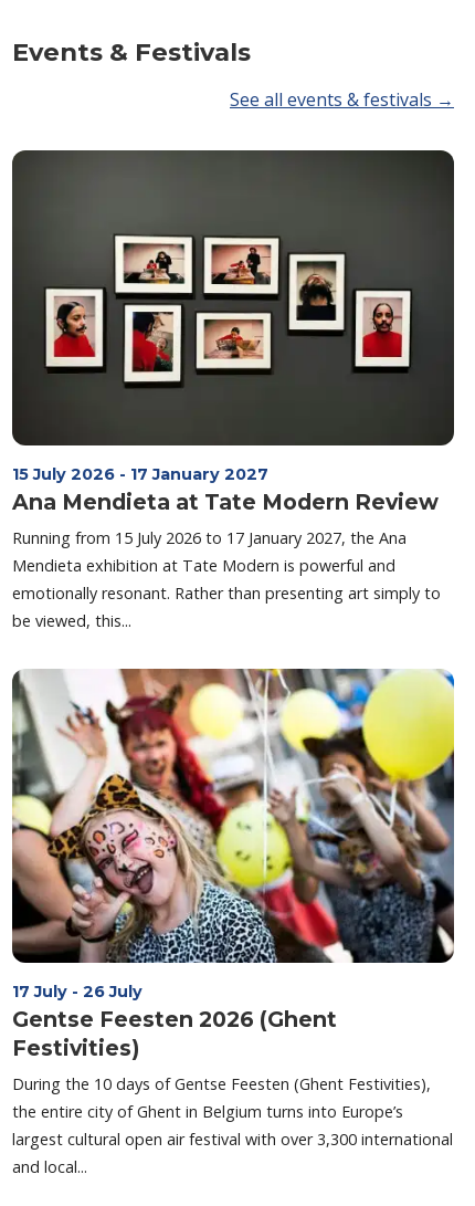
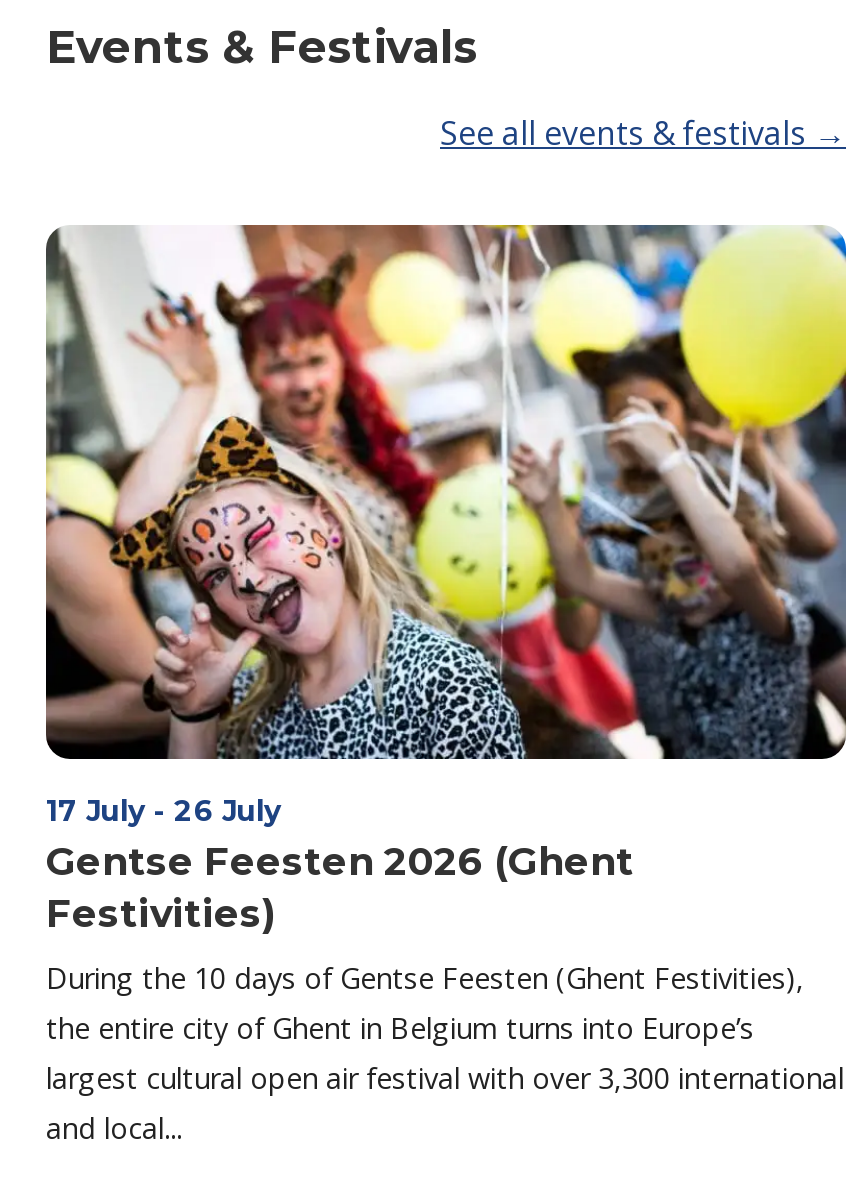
- [image]
- 15 July 2026 - 17 January 2027
- Ana Mendieta at Tate Modern Review
- Running from 15 July 2026 to 17 January 2027, the Ana
- Mendieta exhibition at Tate Modern is powerful and
- emotionally resonant. Rather than presenting art simply to
- be viewed, this...
